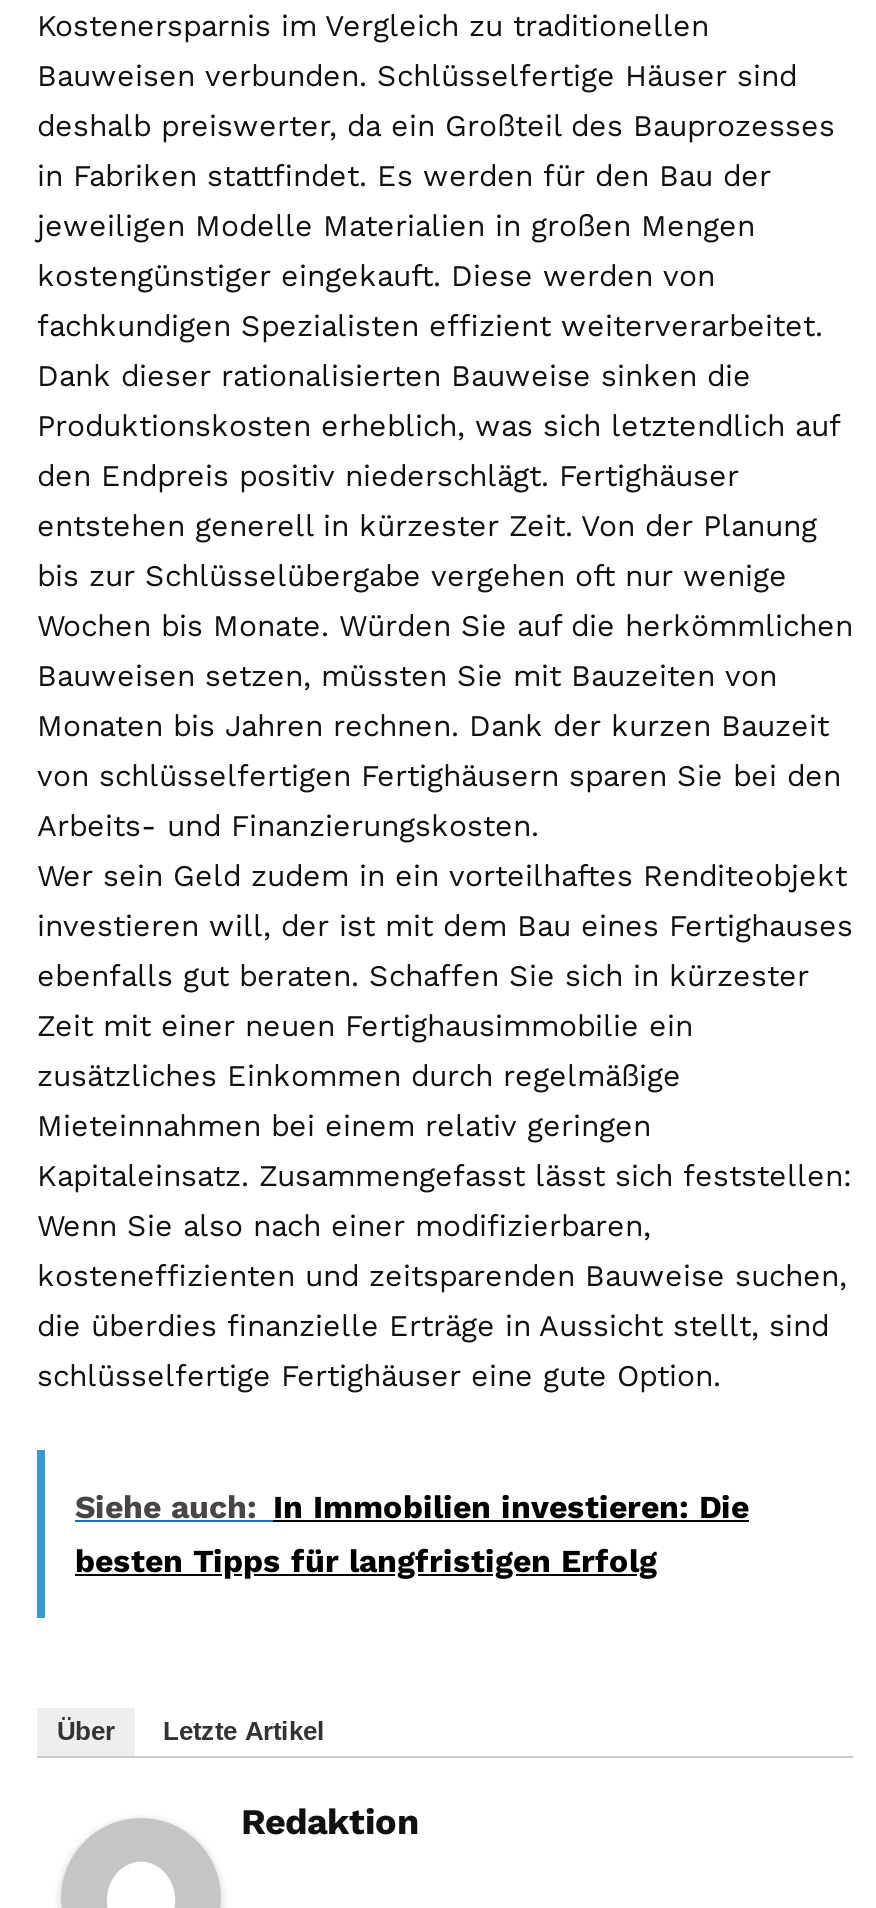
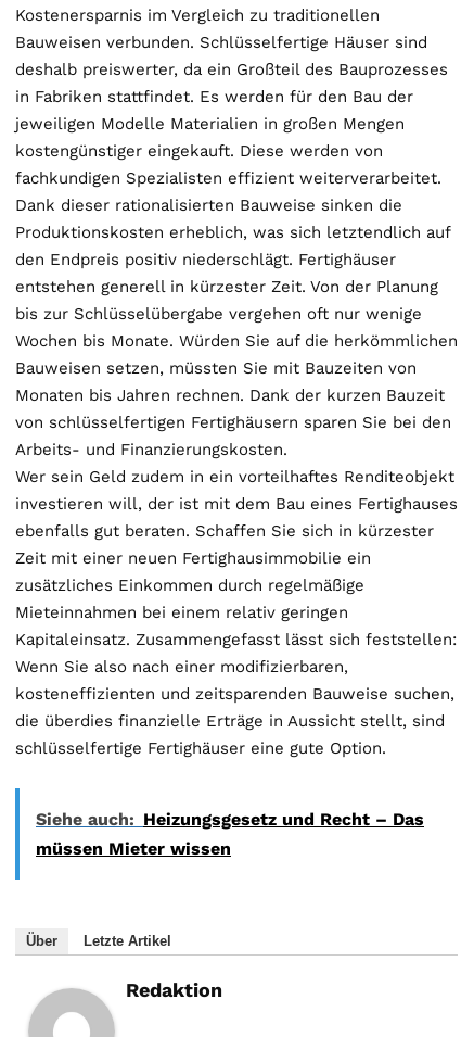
- Siehe auch: In Immobilien investieren: Die
- besten Tipps für langfristigen Erfolg
+ Siehe auch: Heizungsgesetz und Recht – Das
+ müssen Mieter wissen
